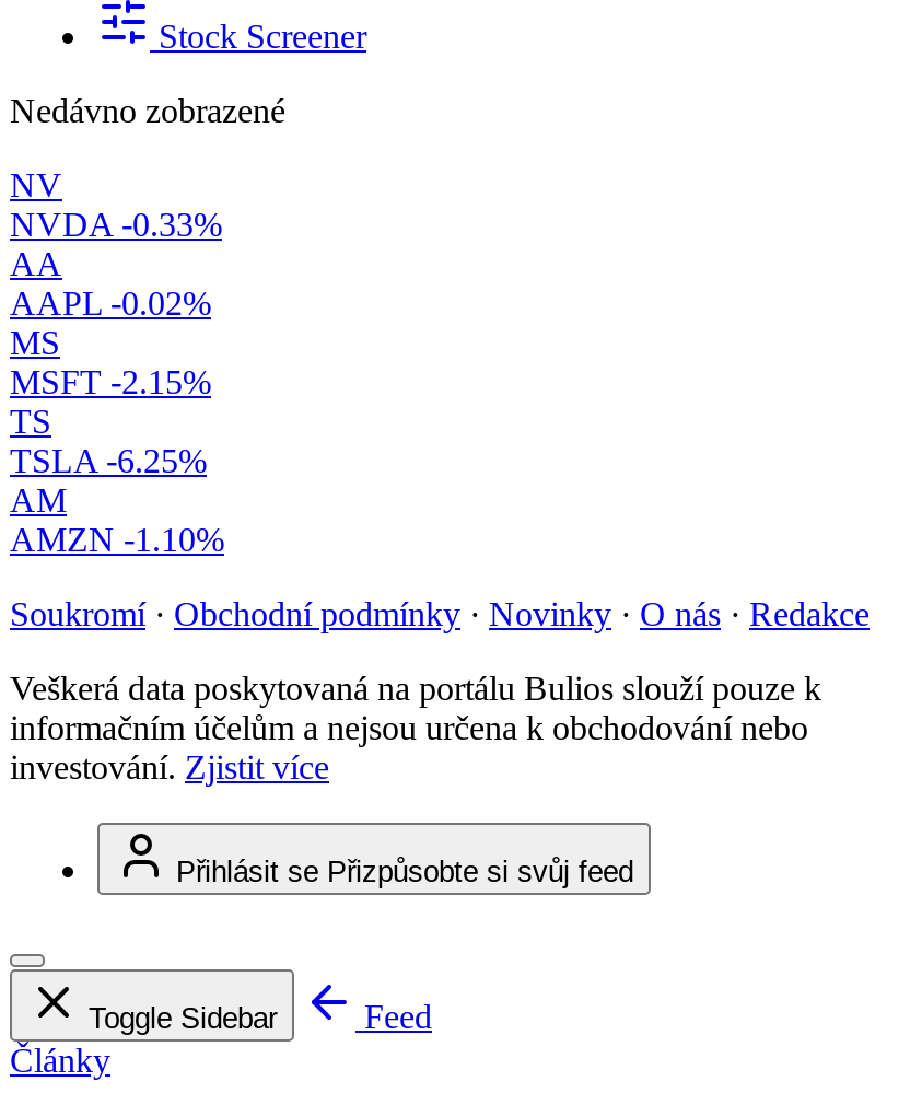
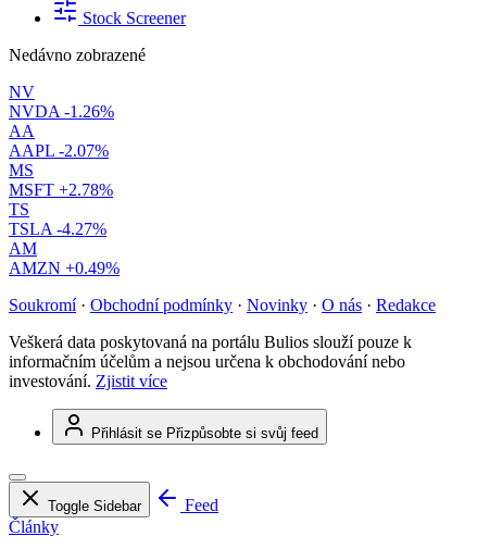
- NVDA -0.33%
+ NVDA -1.26%

- AAPL -0.02%
+ AAPL -2.07%

- MSFT -2.15%
+ MSFT +2.78%

- TSLA -6.25%
+ TSLA -4.27%

- AMZN -1.10%
+ AMZN +0.49%
